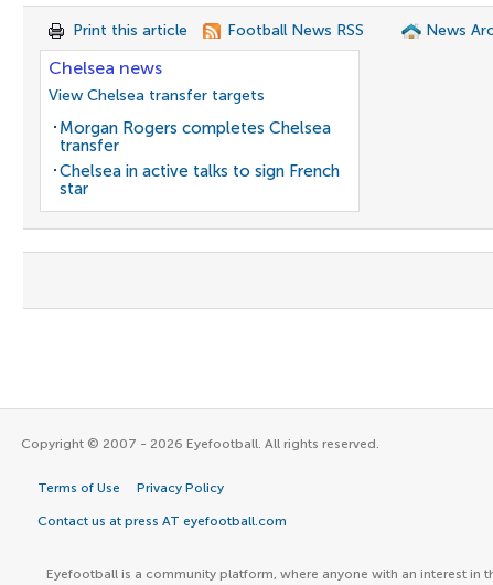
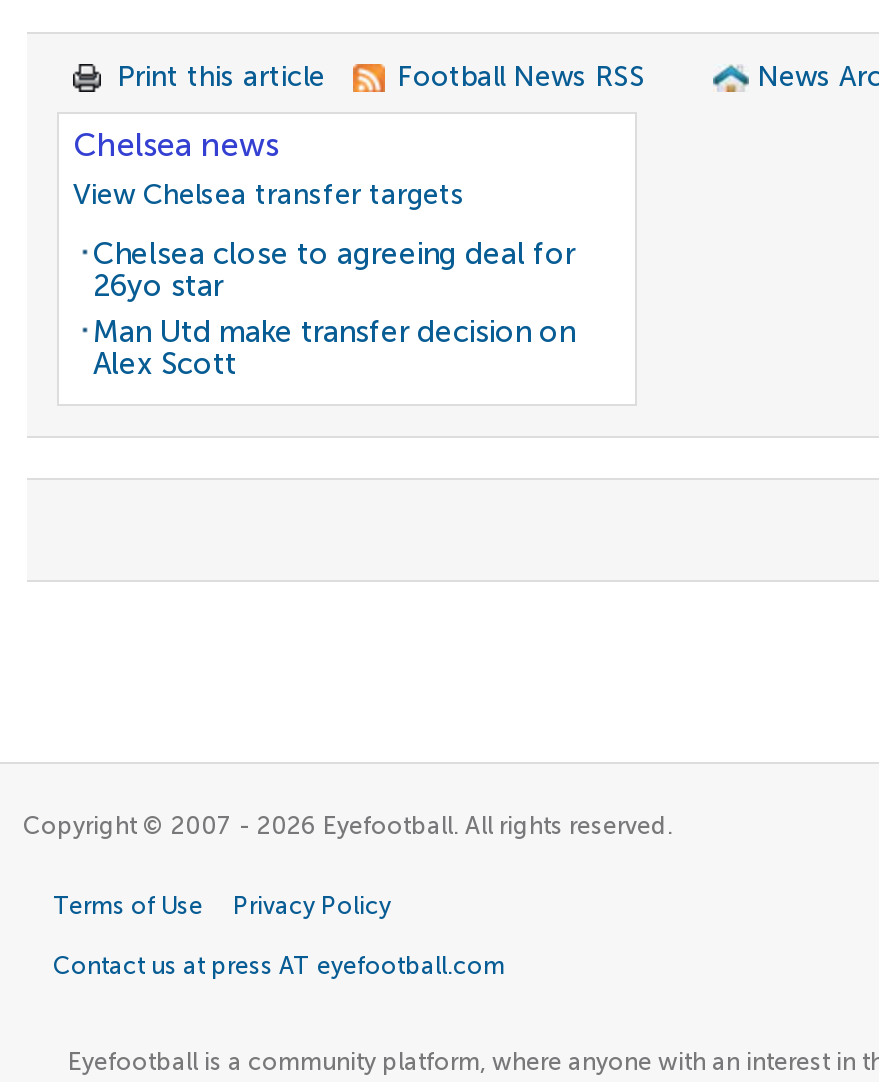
- Morgan Rogers completes Chelsea
- transfer
- Chelsea in active talks to sign French
- star
+ Chelsea close to agreeing deal for
+ 26yo star
+ Man Utd make transfer decision on
+ Alex Scott
